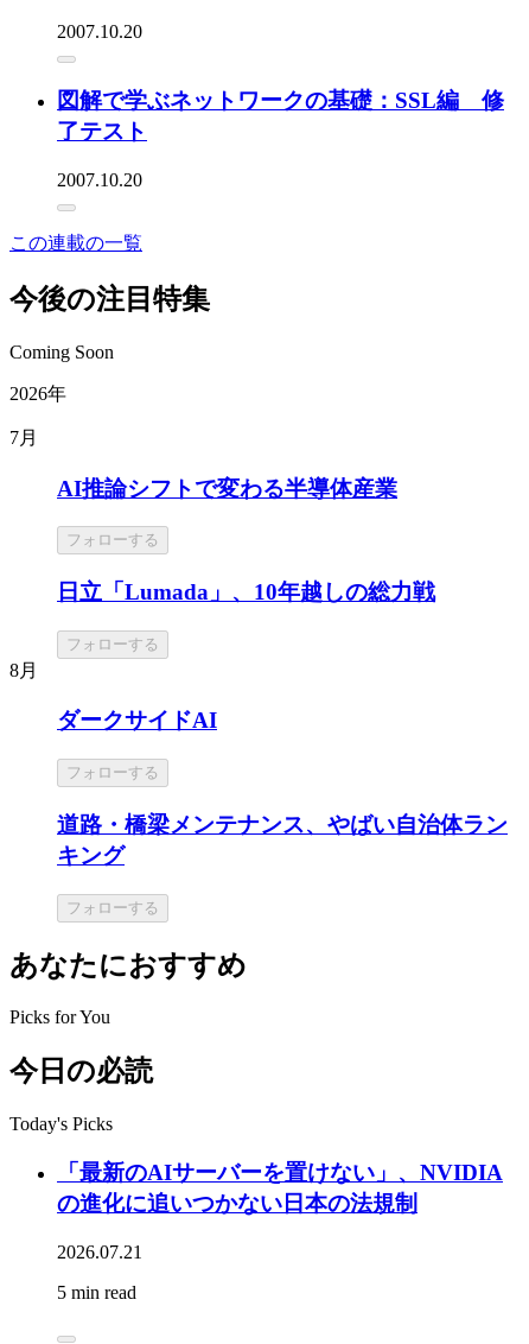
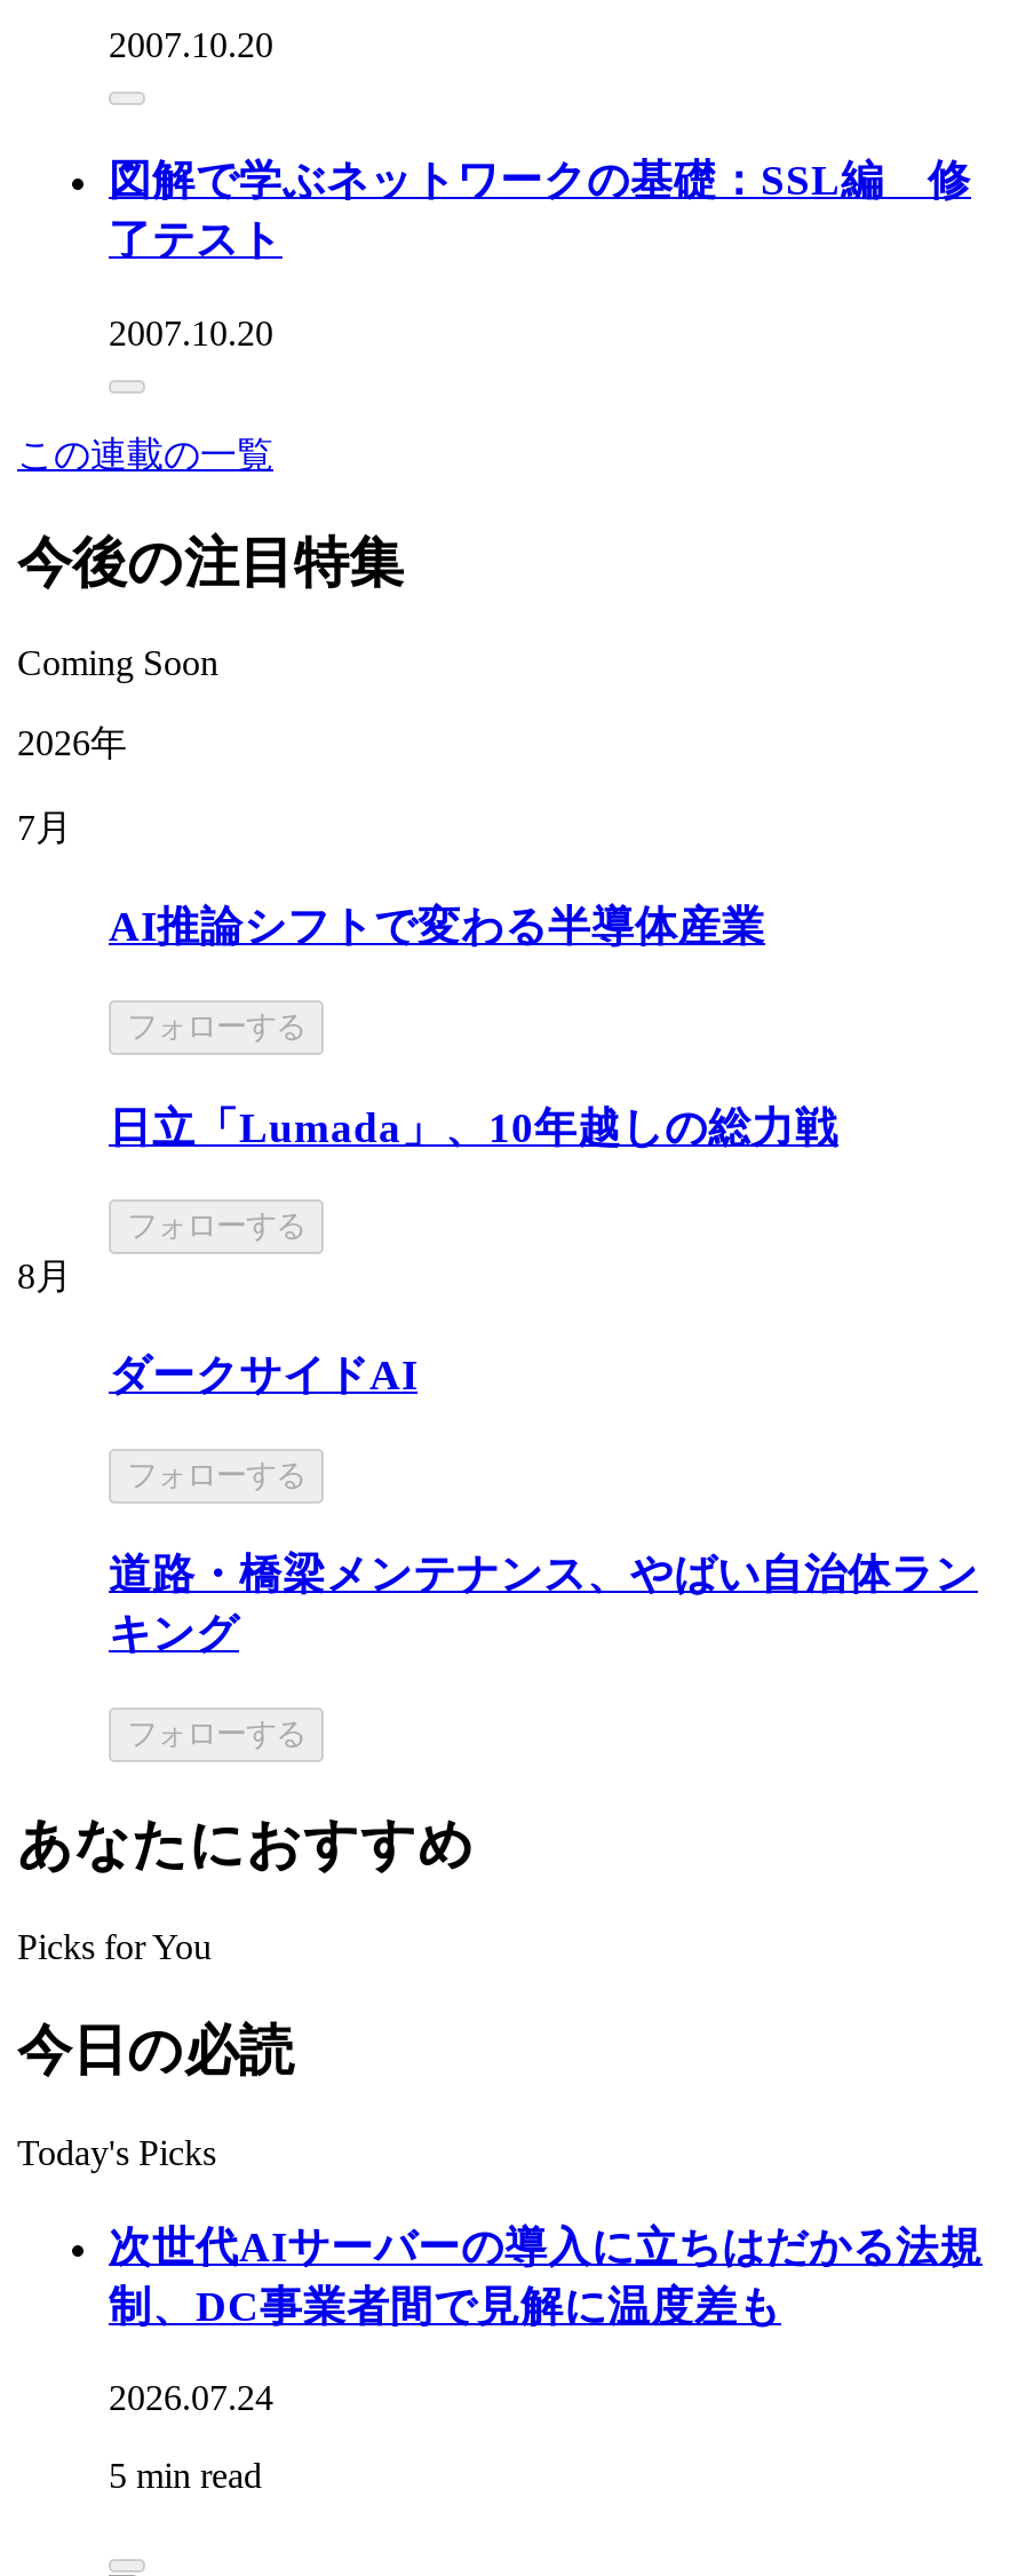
- 「最新のAIサーバーを置けない」、NVIDIA
- の進化に追いつかない日本の法規制
+ 次世代AIサーバーの導入に立ちはだかる法規
+ 制、DC事業者間で見解に温度差も

- 2026.07.21
+ 2026.07.24
